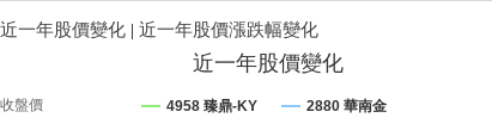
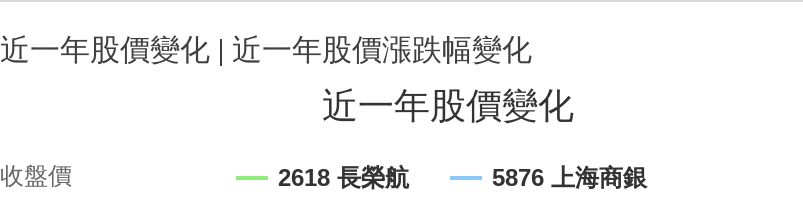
- 4958 臻鼎-KY
- 2880 華南金
+ 2618 長榮航
+ 5876 上海商銀
